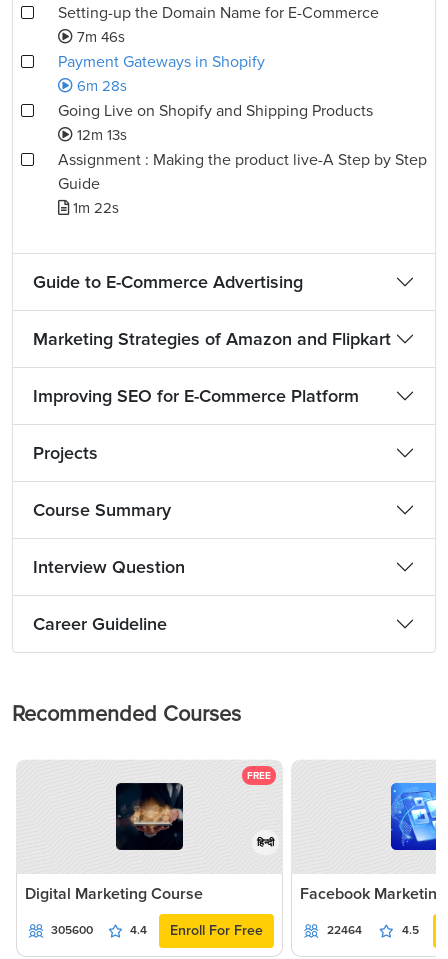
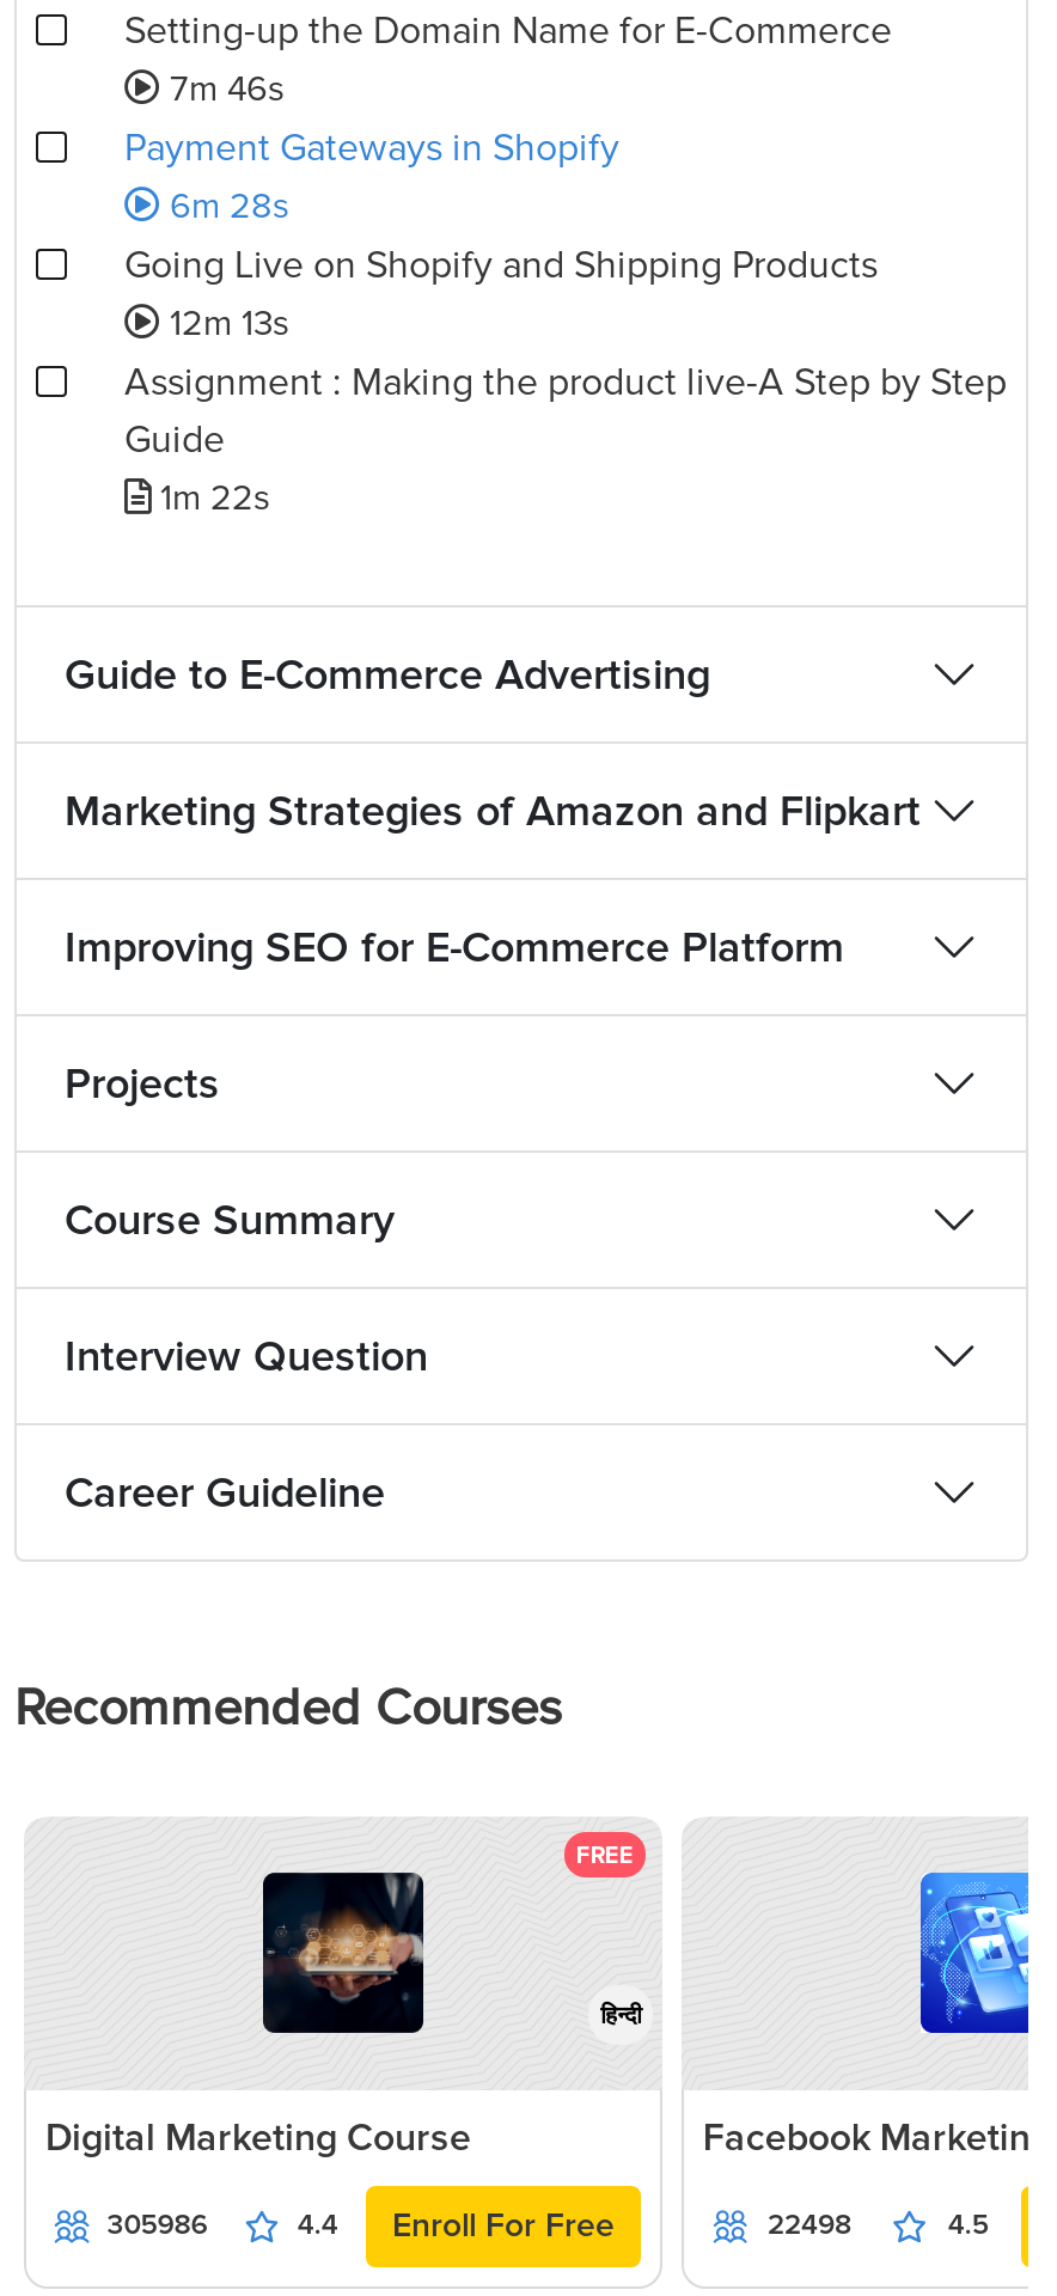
- 305600
+ 305986

- 22464
+ 22498
